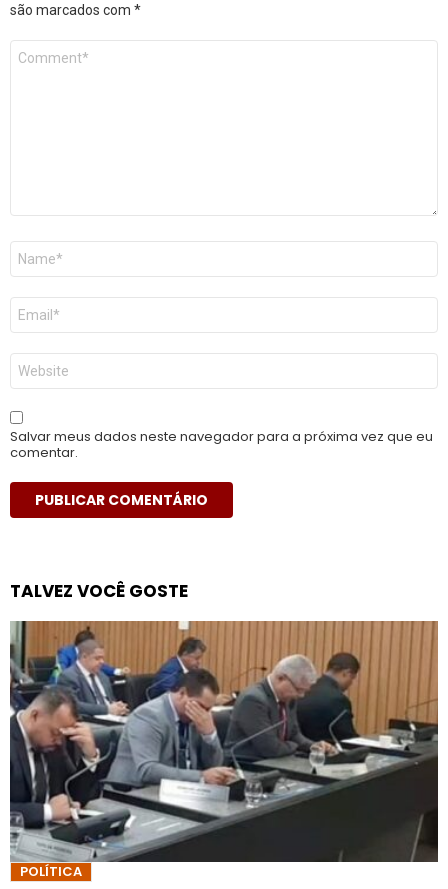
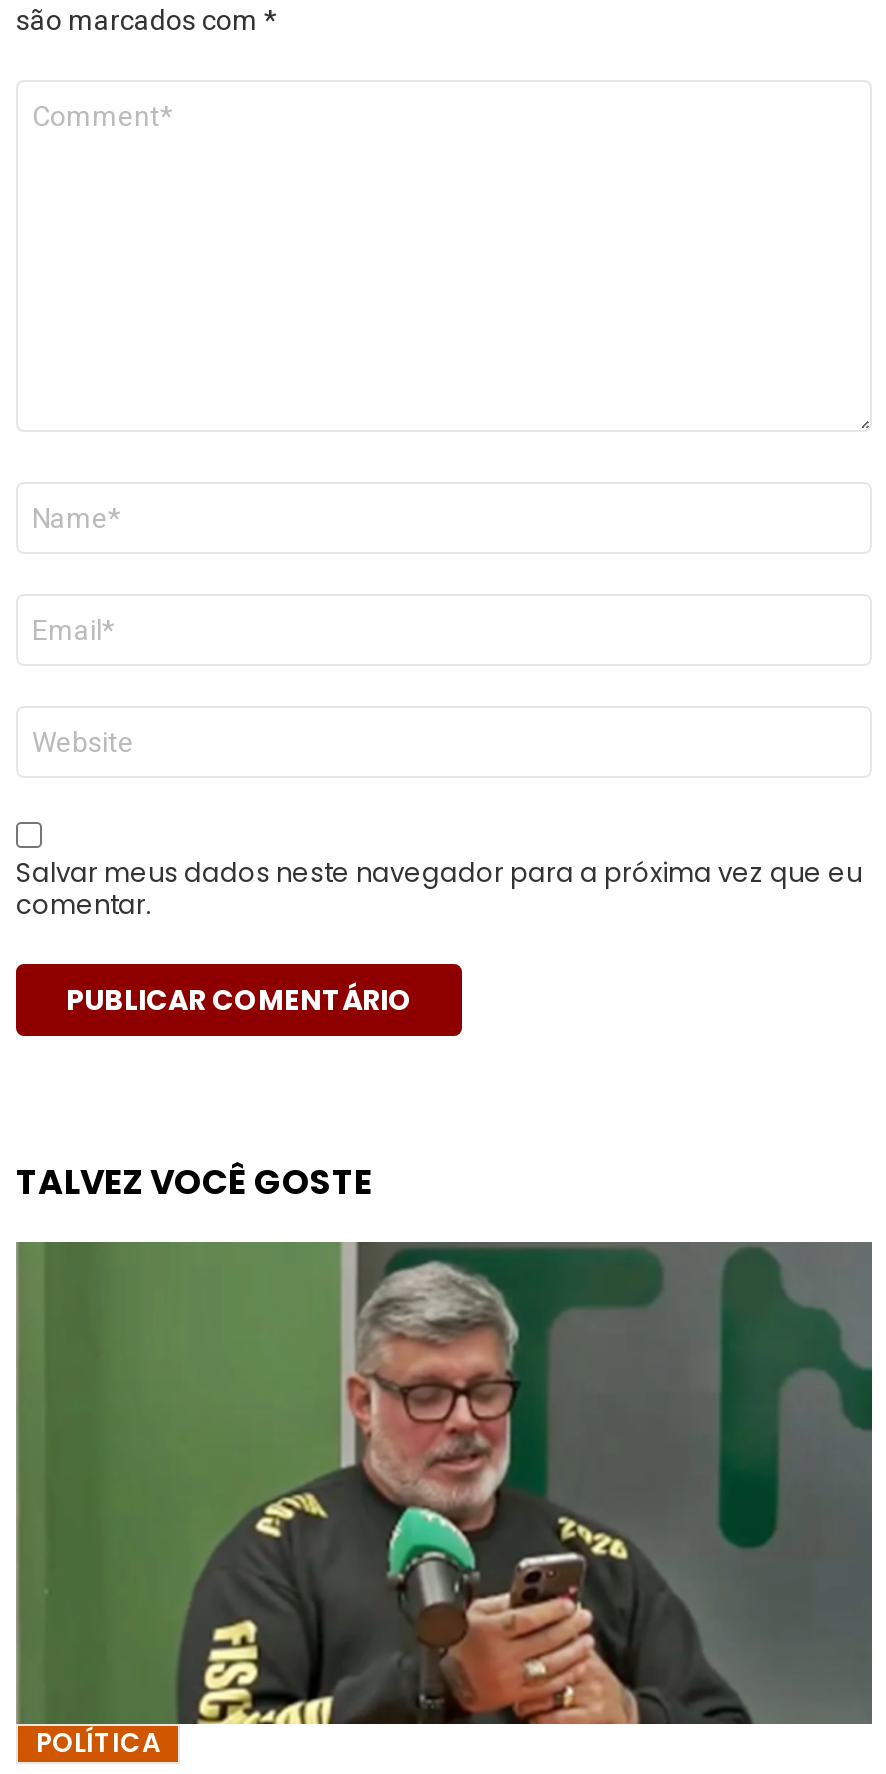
- [image]
+ [image]
